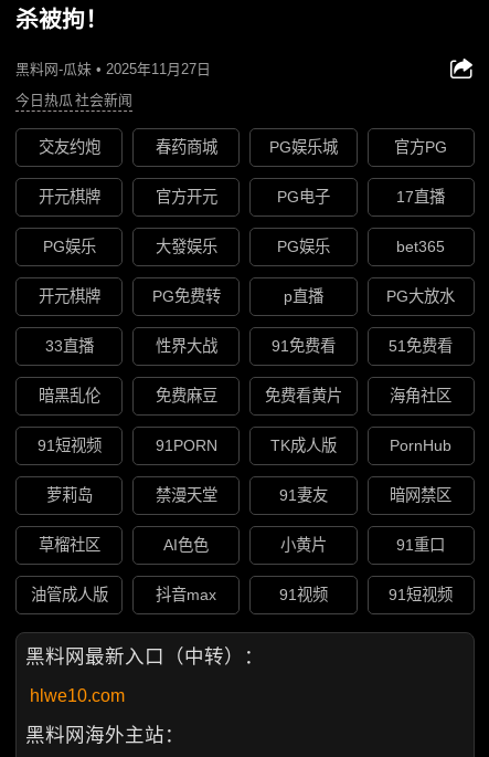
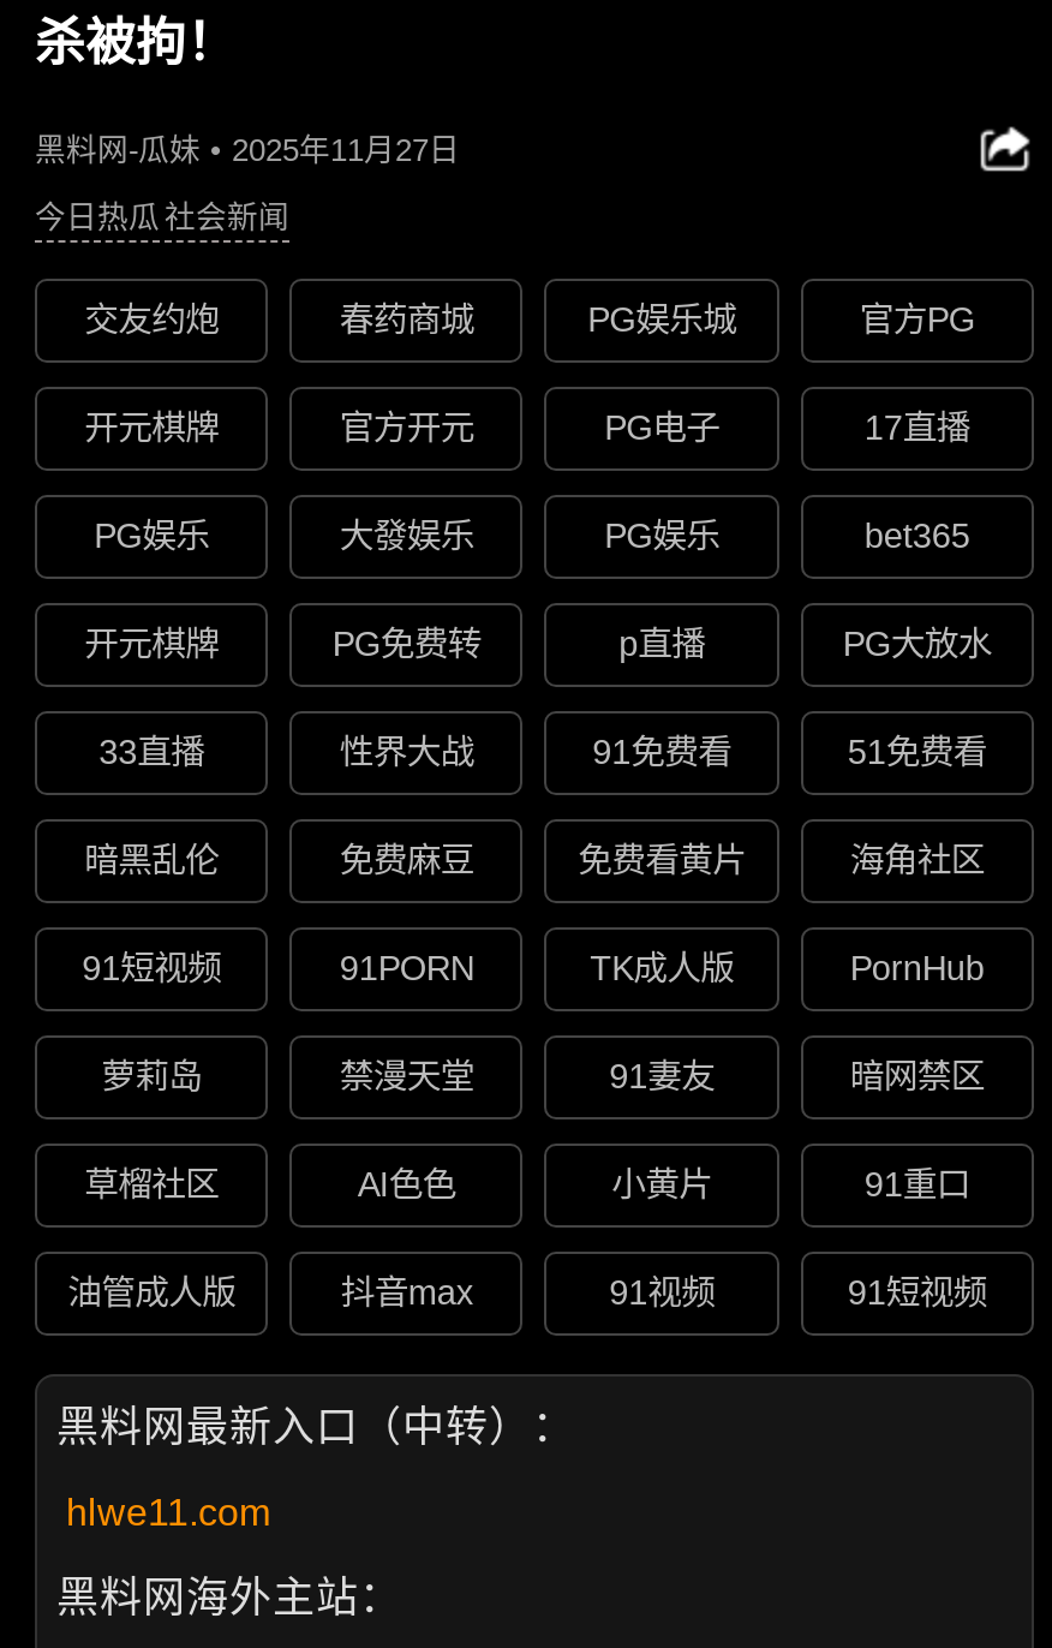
- hlwe10.com
+ hlwe11.com
